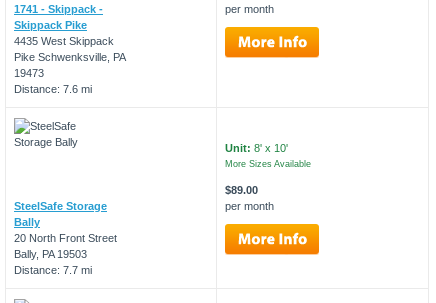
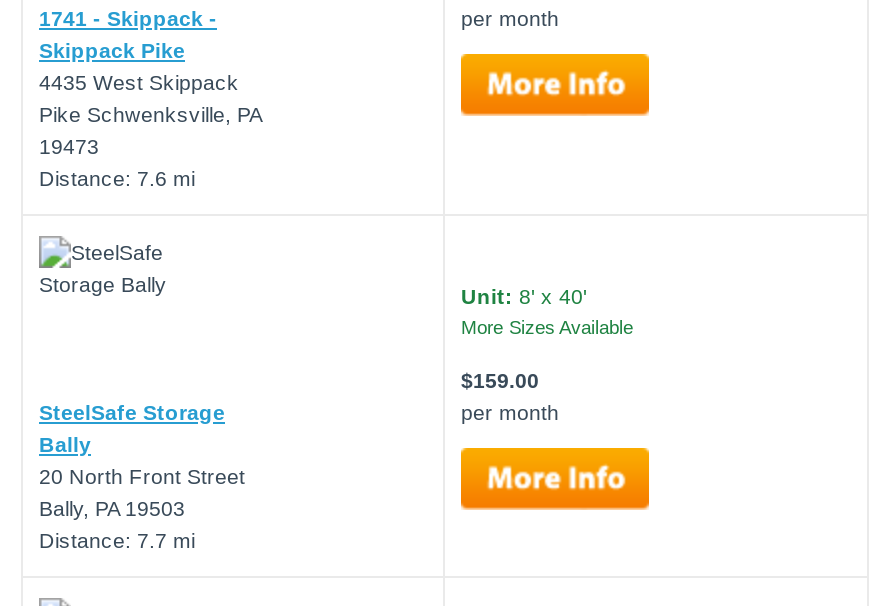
- Unit: 8' x 10'
+ Unit: 8' x 40'

- $89.00
+ $159.00
